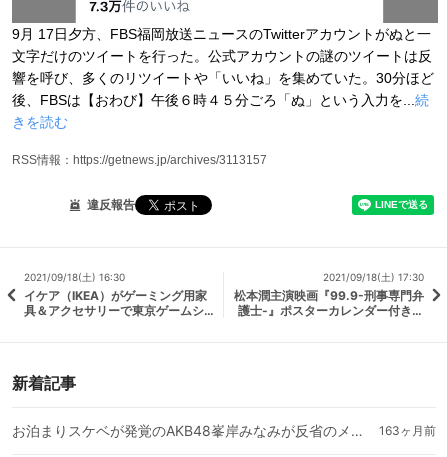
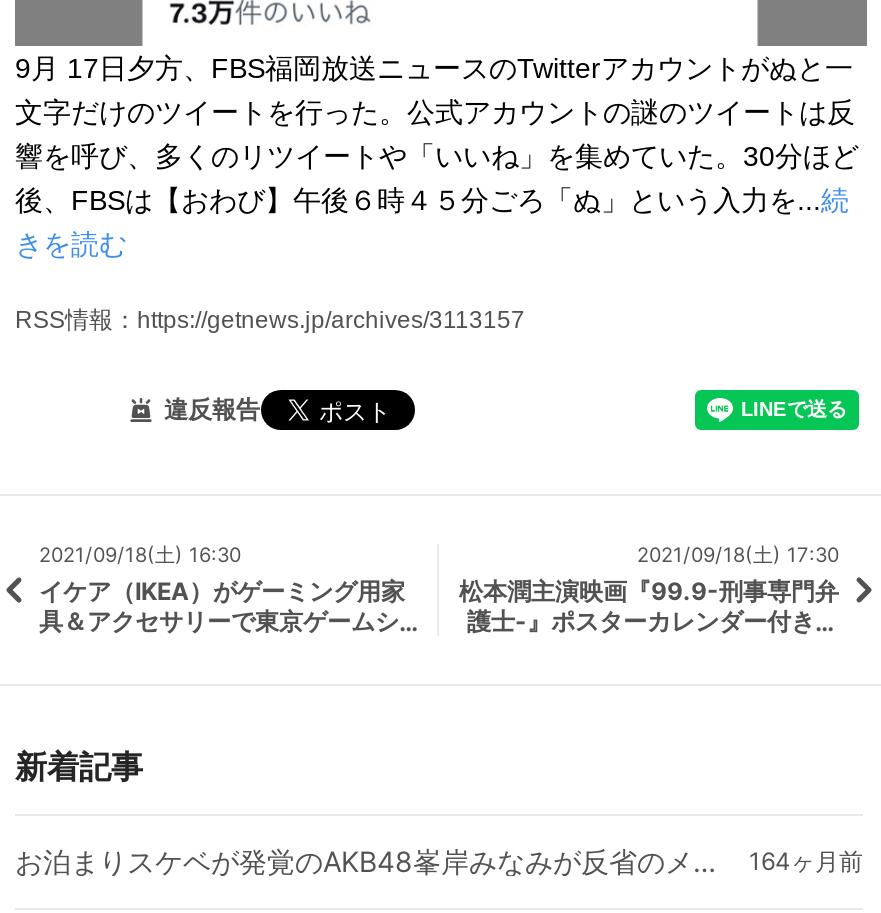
- 163ヶ月前
+ 164ヶ月前
